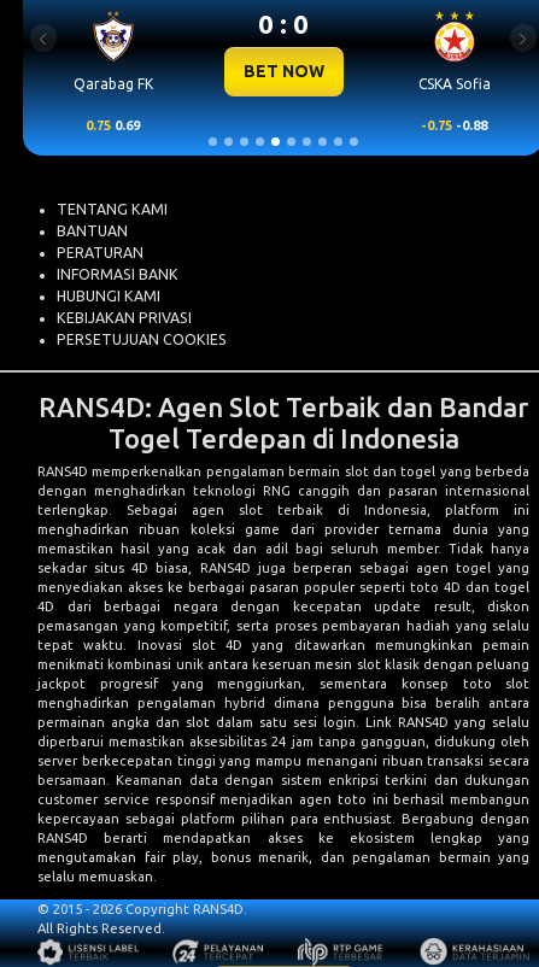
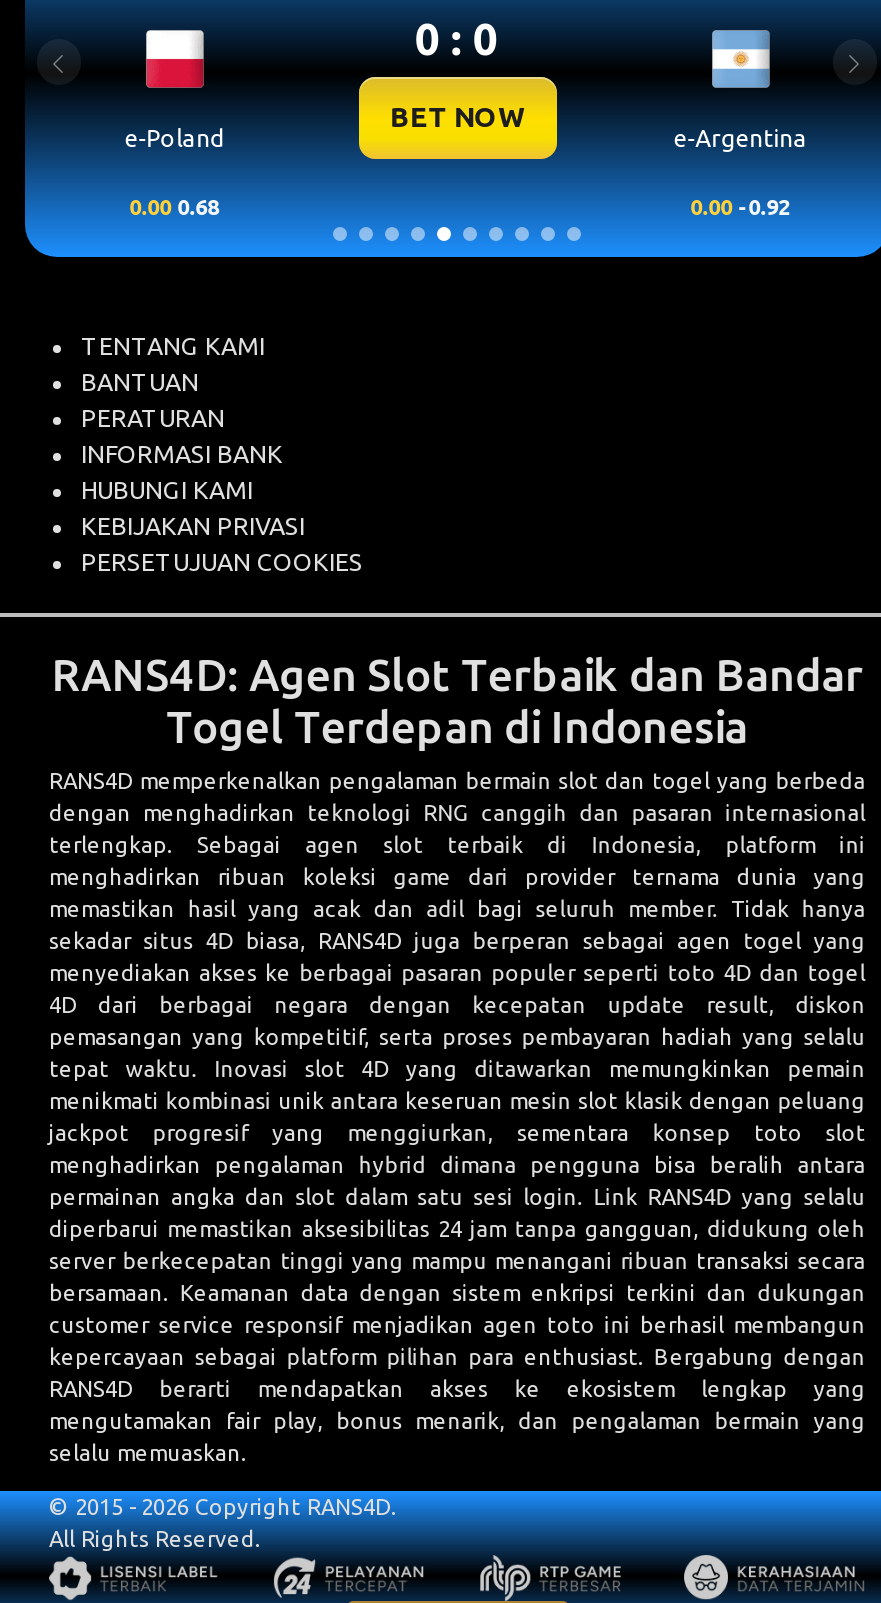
- [image]
- Qarabag FK
+ [image]
+ e-Poland

- [image]
- CSKA Sofia
+ [image]
+ e-Argentina

- 0.75 0.69
- -0.75 -0.88
+ 0.00 0.68
+ 0.00 -0.92
